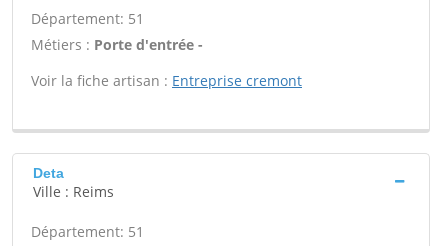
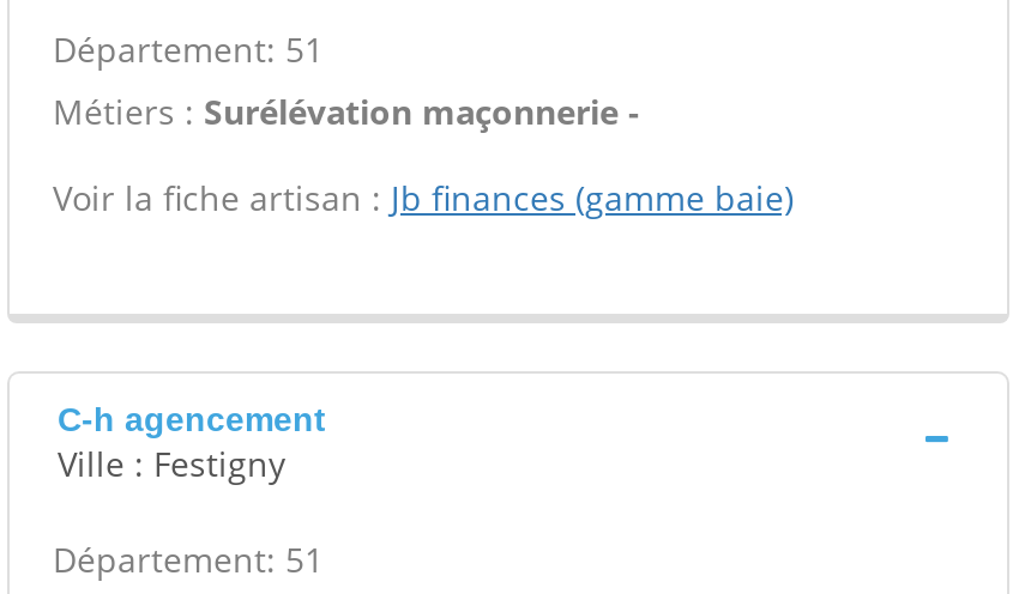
- Métiers : Porte d'entrée -
+ Métiers : Surélévation maçonnerie -

- Voir la fiche artisan : Entreprise cremont
+ Voir la fiche artisan : Jb finances (gamme baie)

- Deta
- Ville : Reims
+ C-h agencement
+ Ville : Festigny
